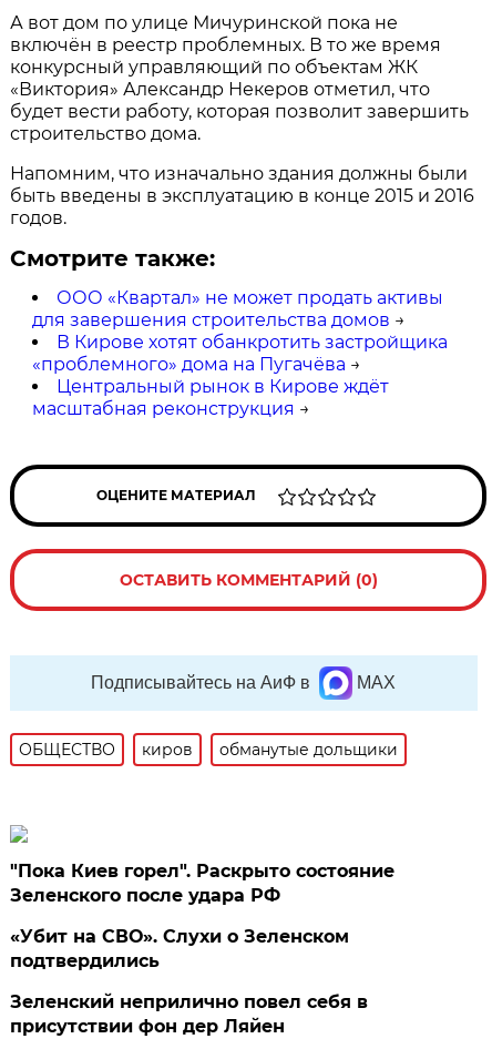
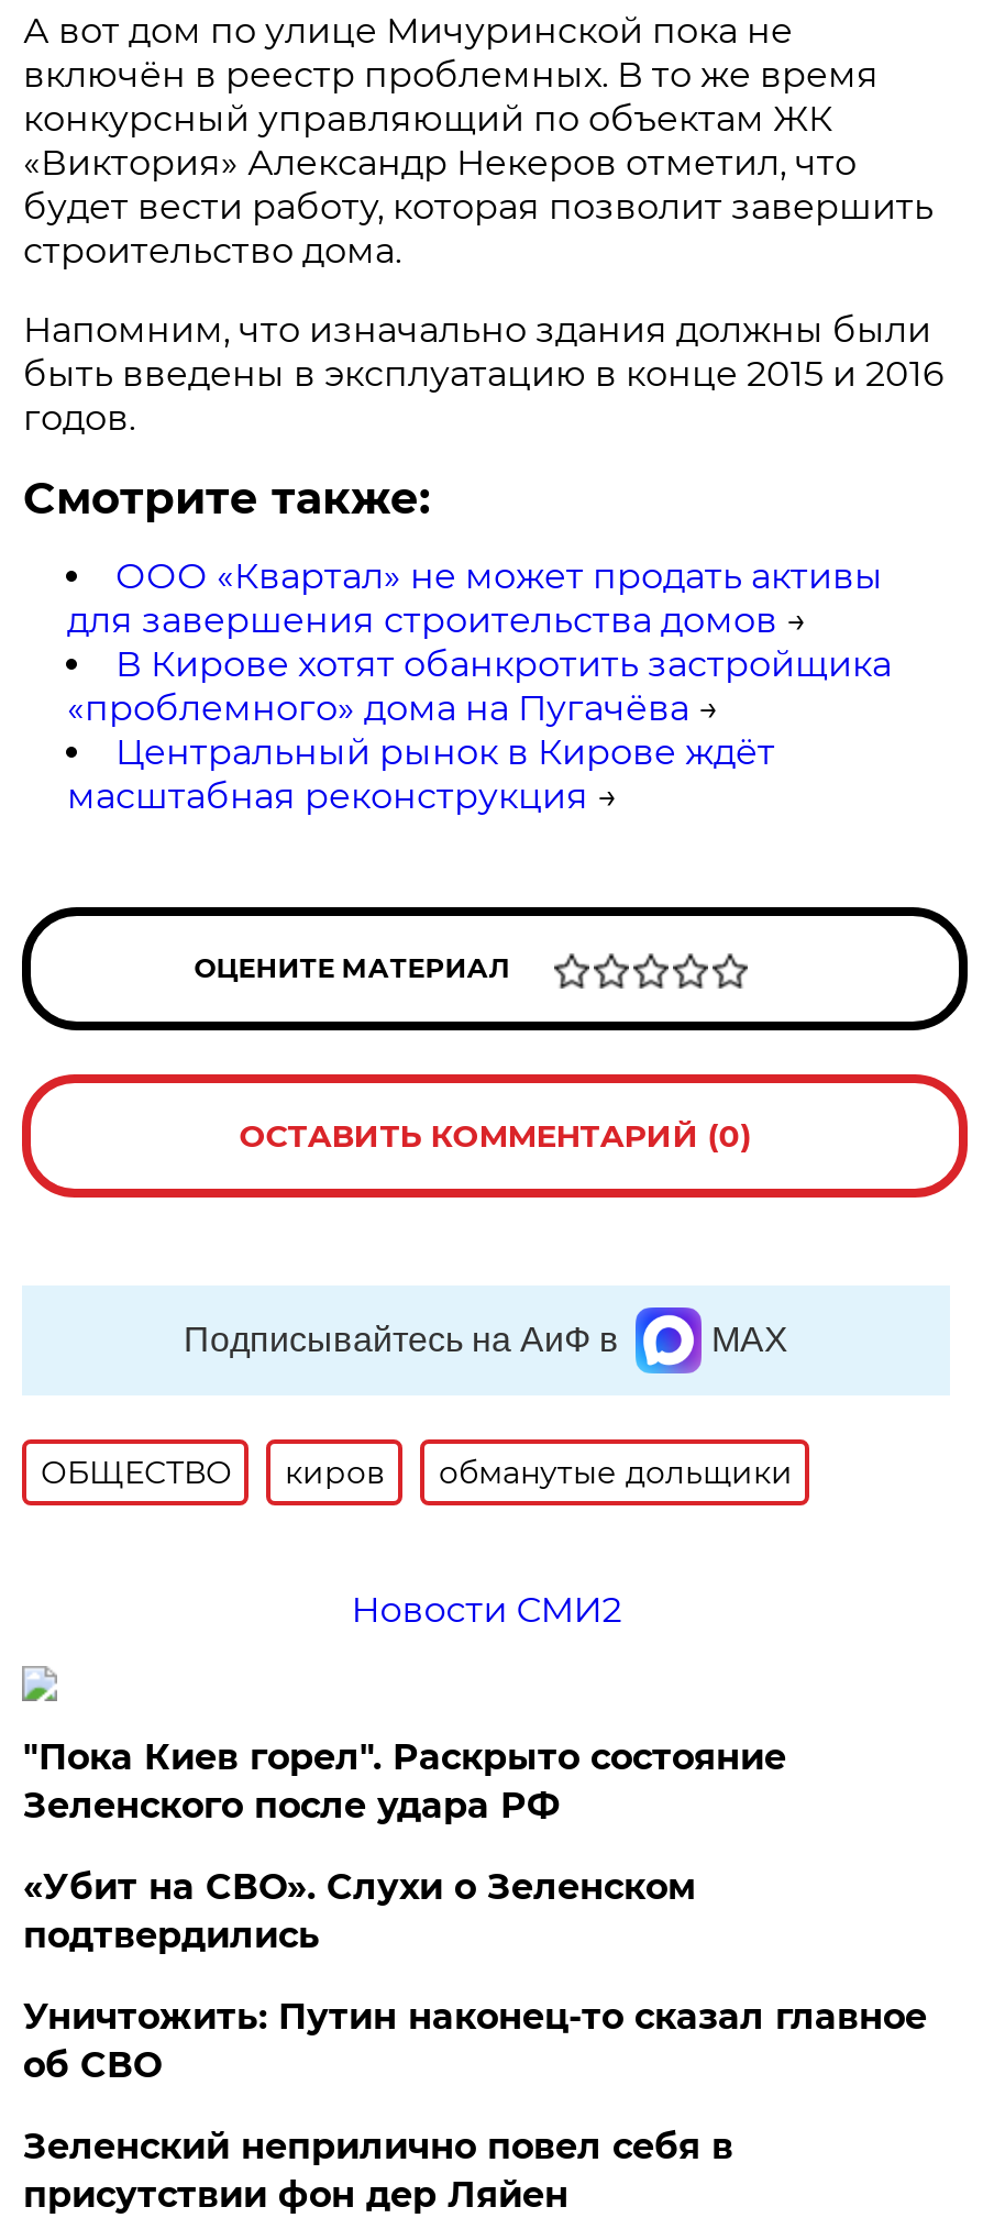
+ Новости СМИ2

+ Уничтожить: Путин наконец-то сказал главное
+ об СВО
